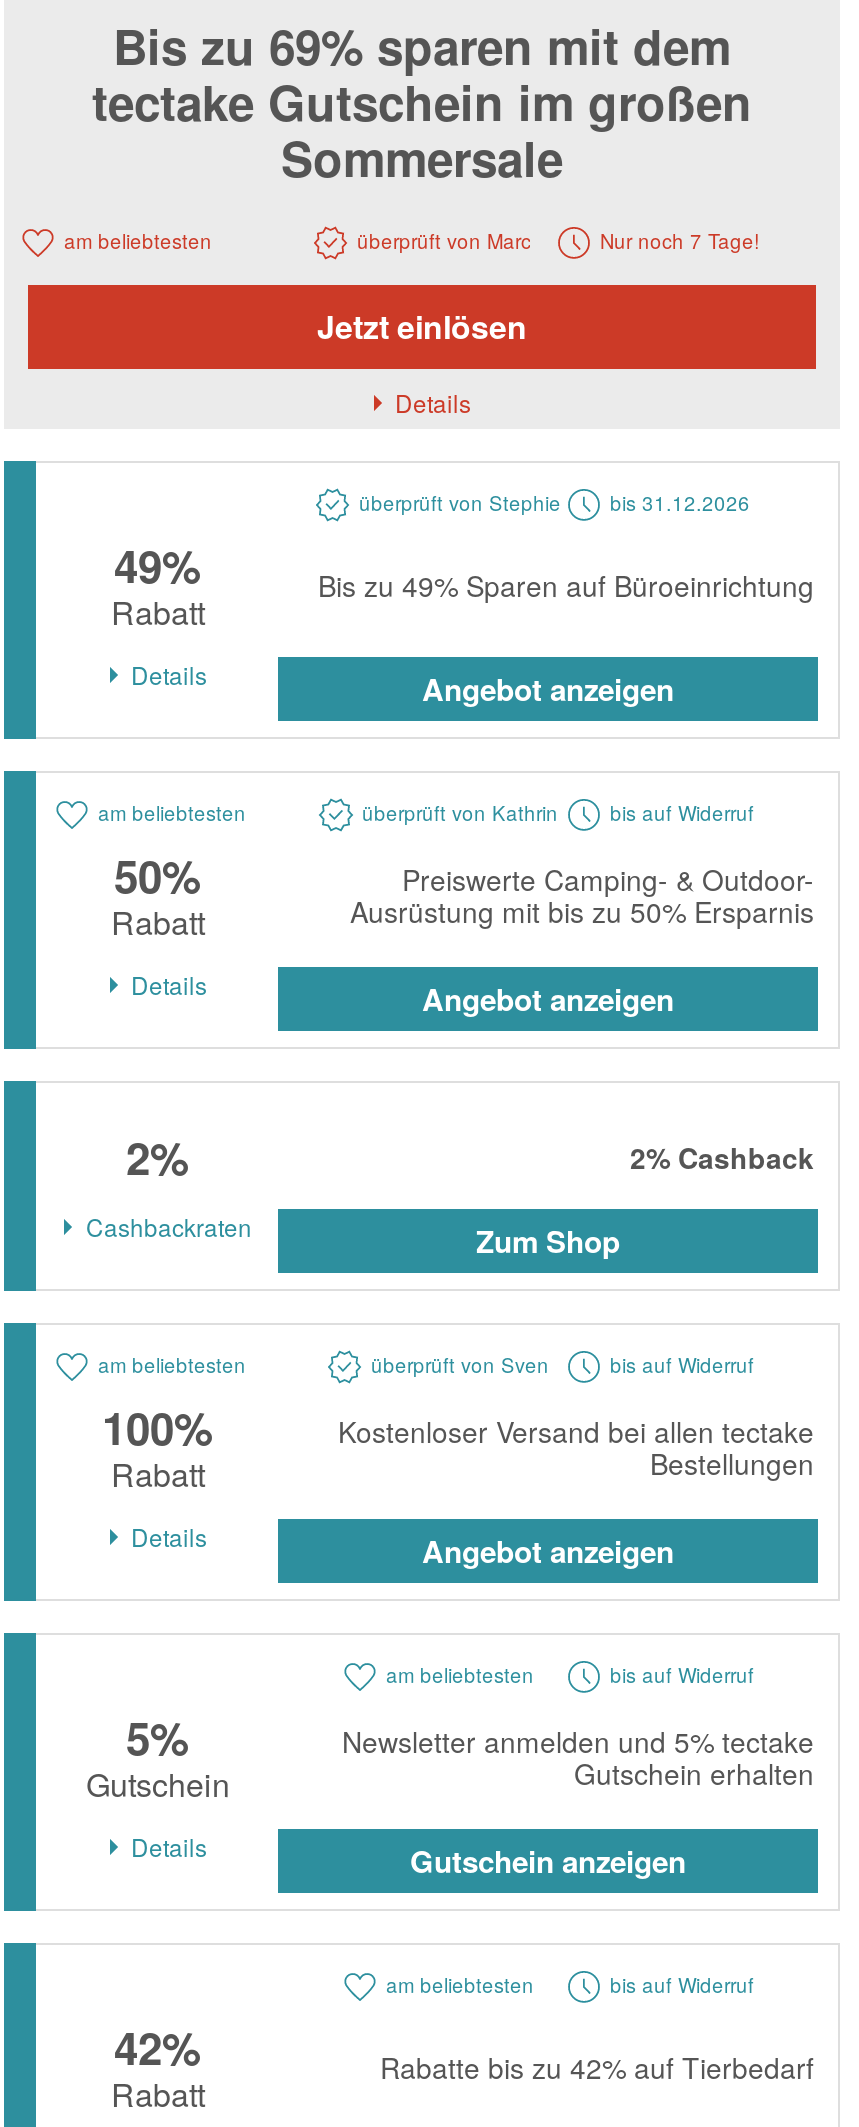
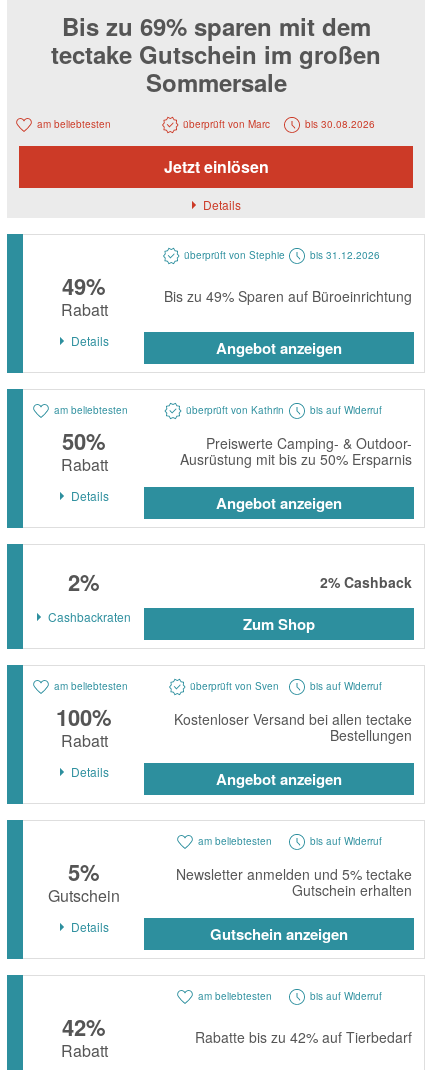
- Nur noch 7 Tage!
+ bis 30.08.2026
